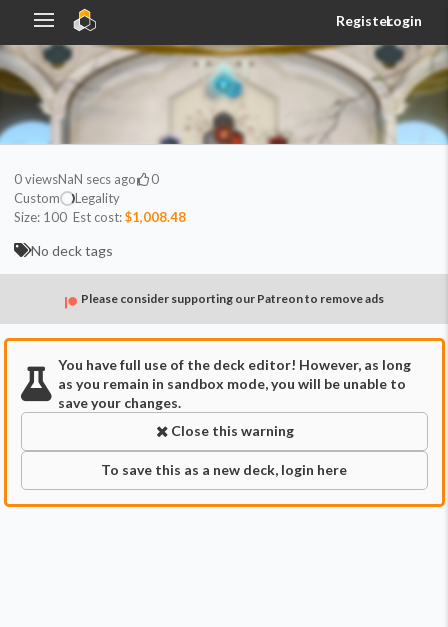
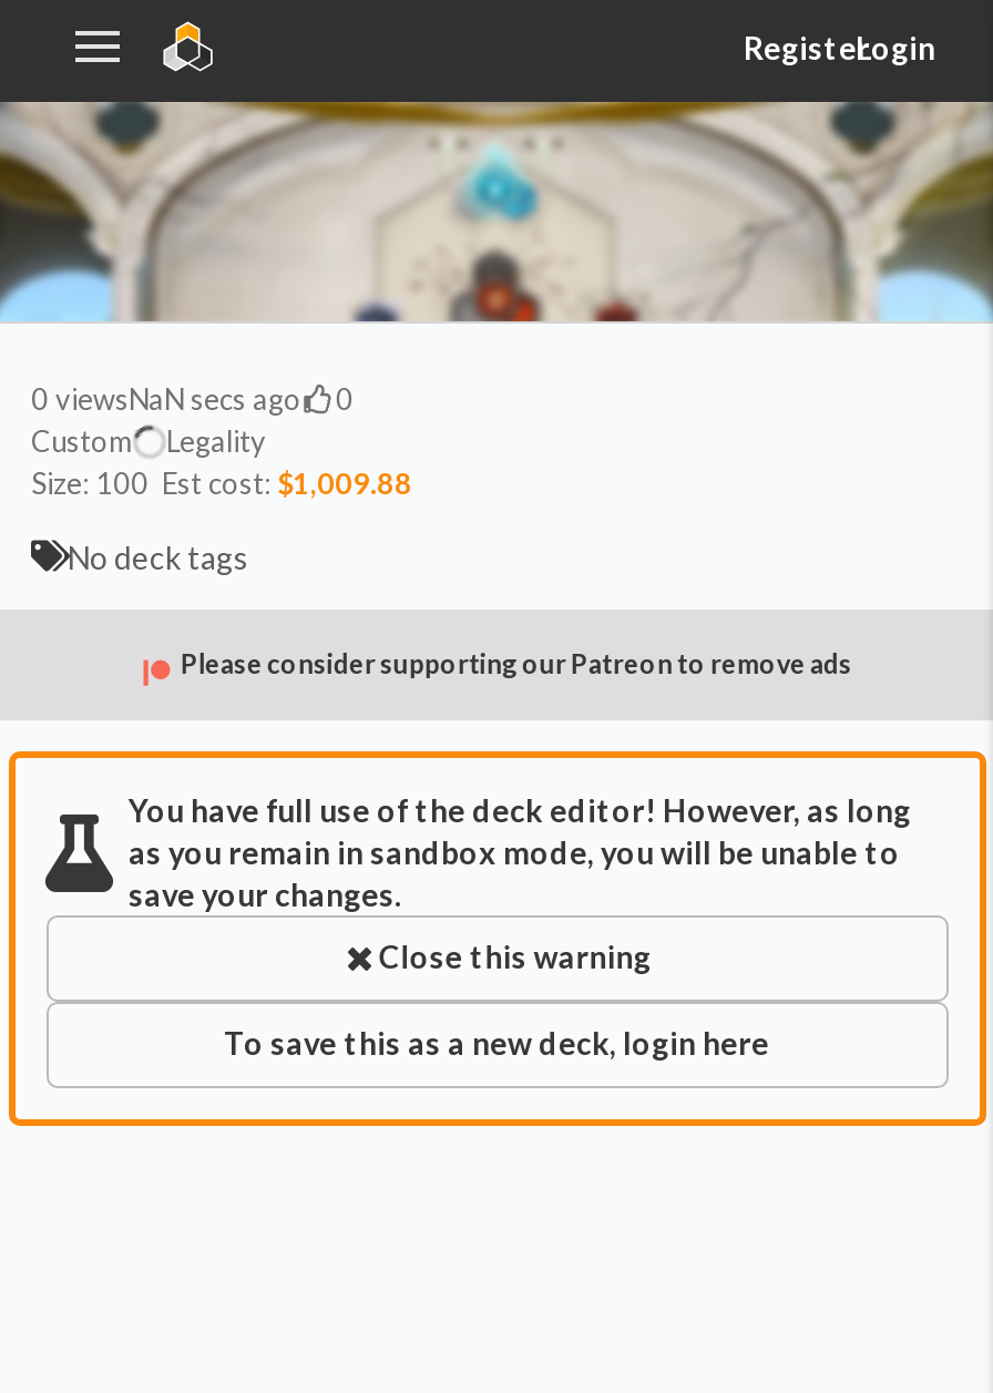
- Size: 100 Est cost: $1,008.48
+ Size: 100 Est cost: $1,009.88
